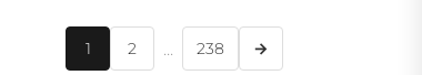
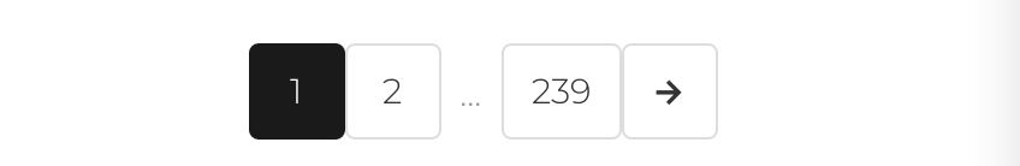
- 238
+ 239
